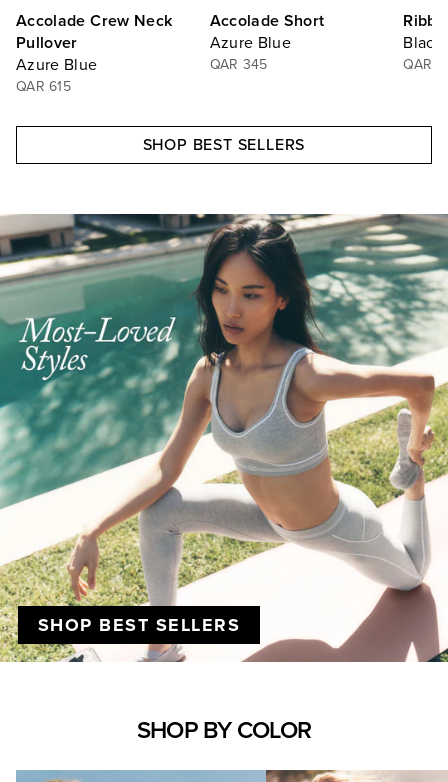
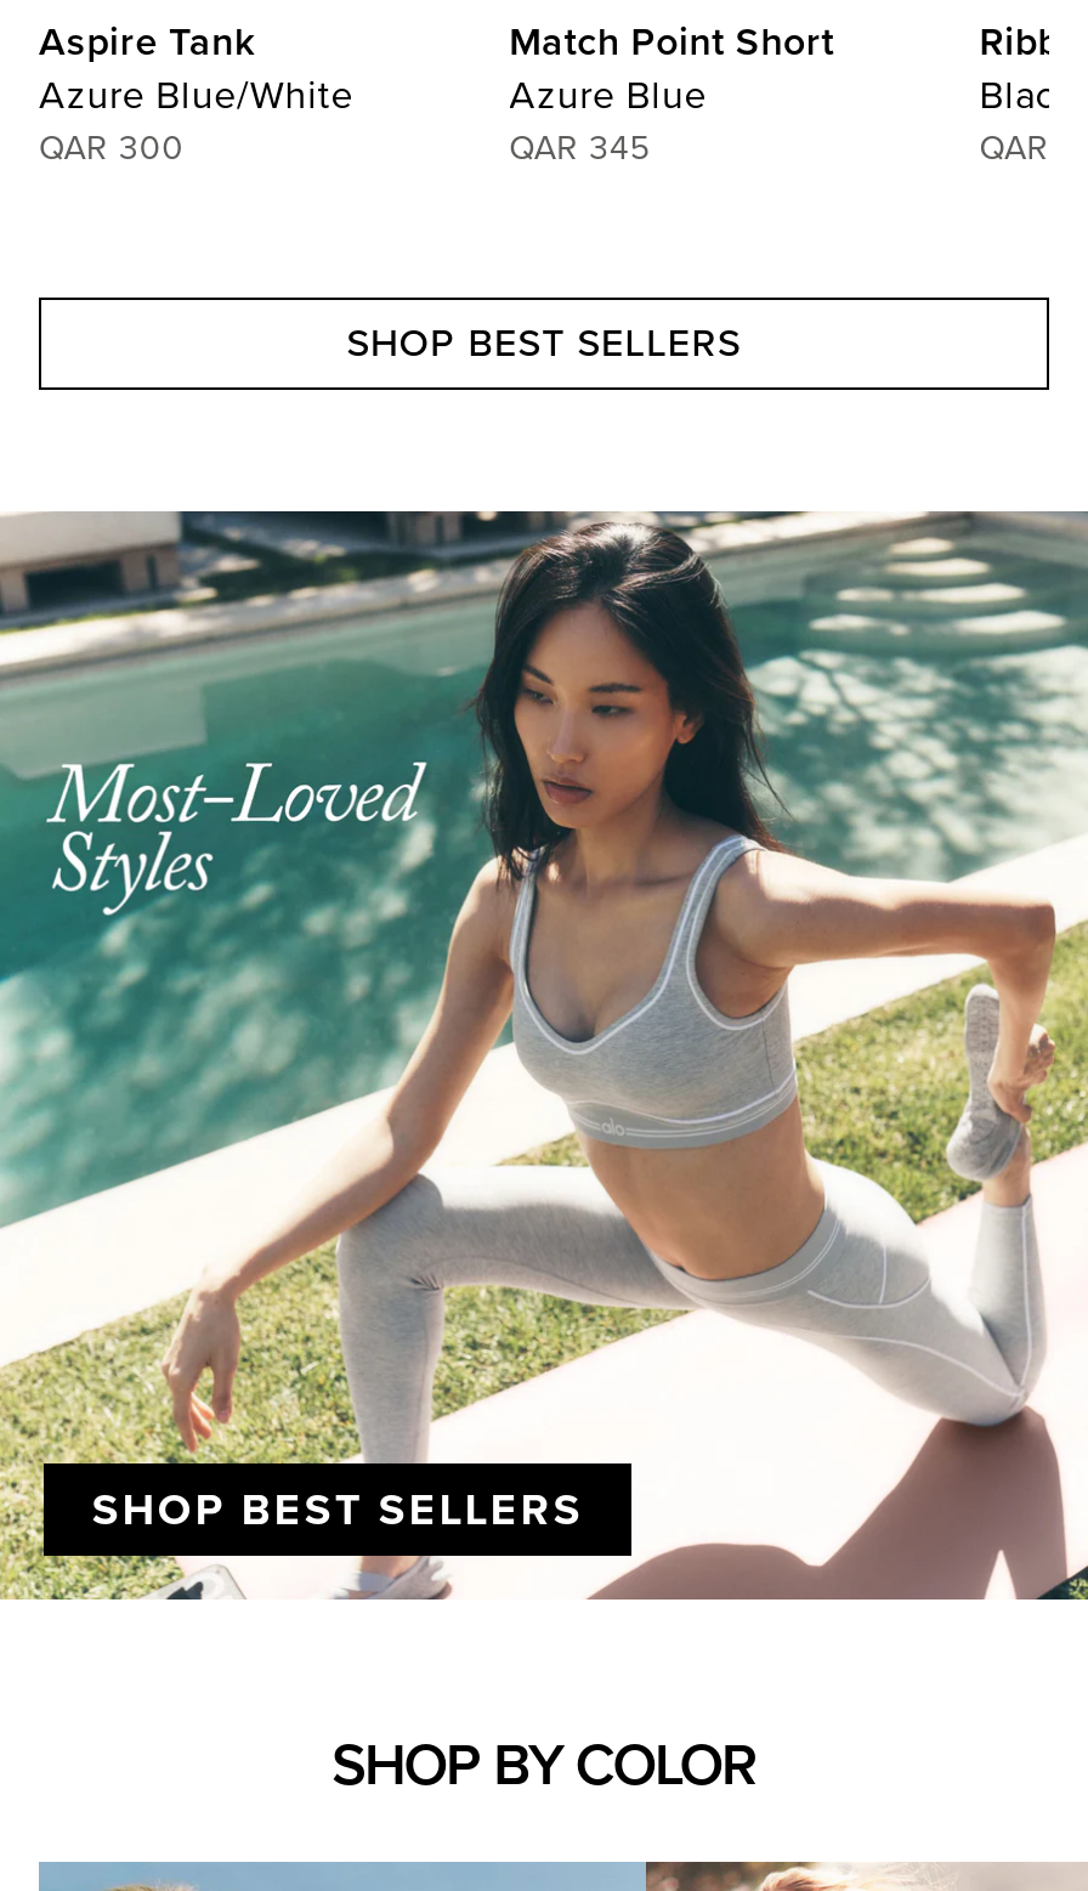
- Accolade Crew Neck
- Pullover
- Azure Blue
- QAR 615
+ Aspire Tank
+ Azure Blue/White
+ QAR 300

- Accolade Short
+ Match Point Short
